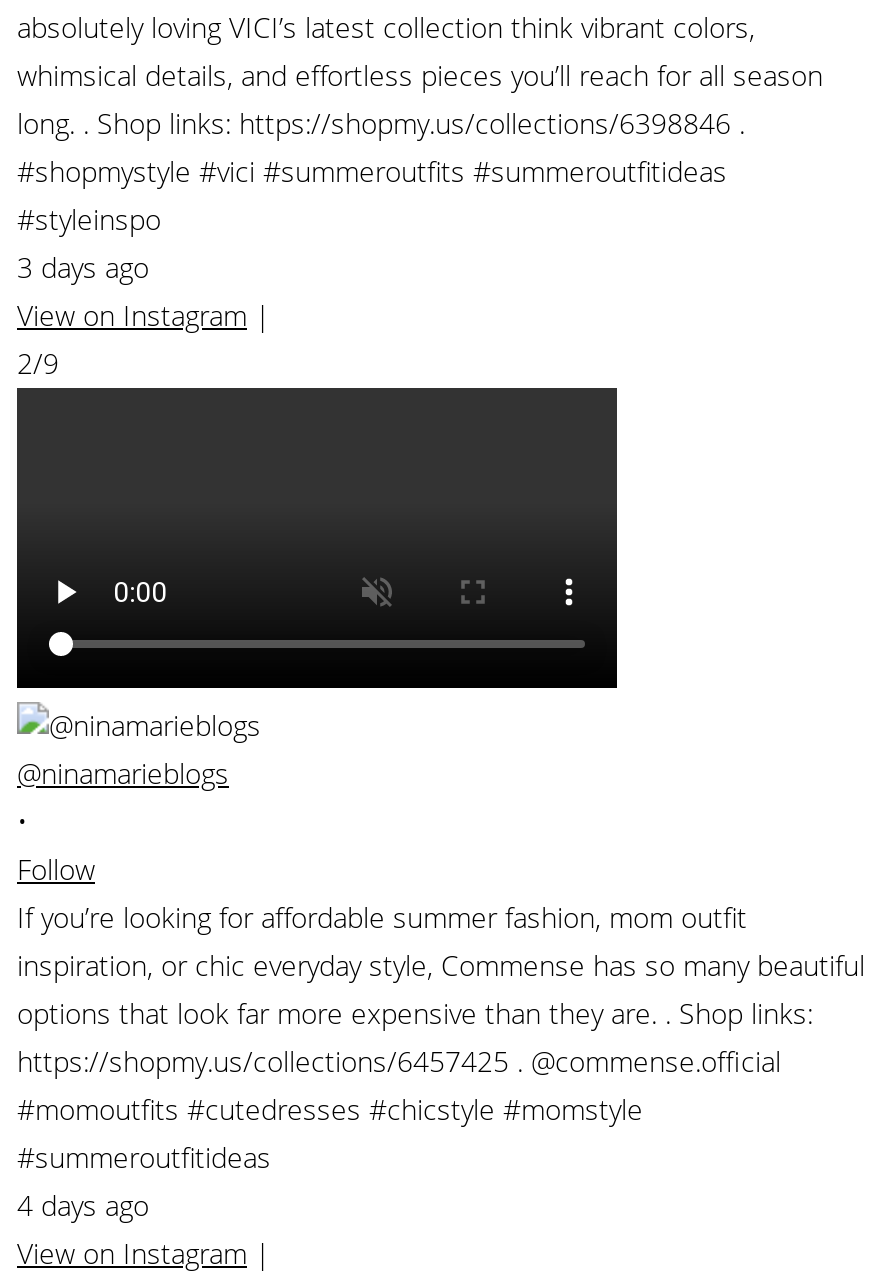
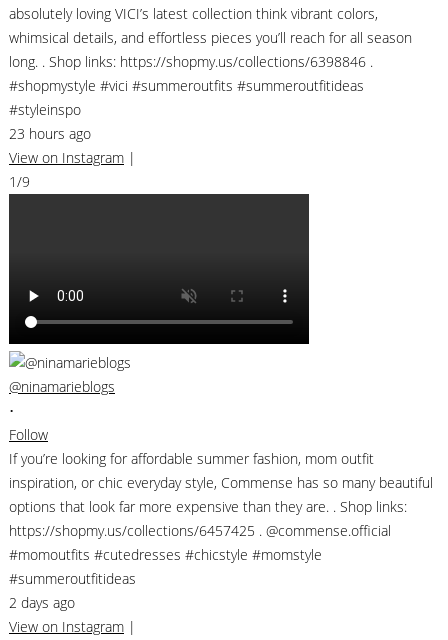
- 3 days ago
+ 23 hours ago

- 2/9
+ 1/9

- 4 days ago
+ 2 days ago
